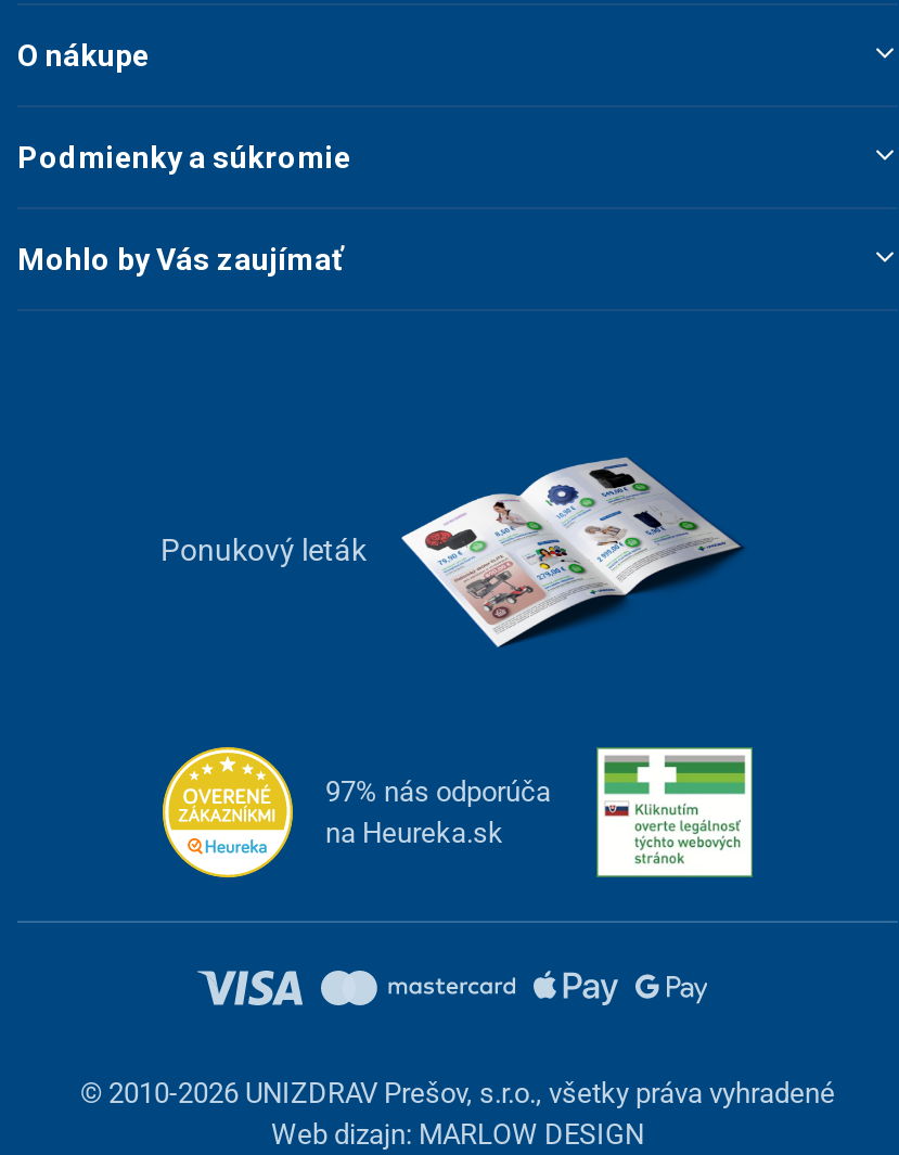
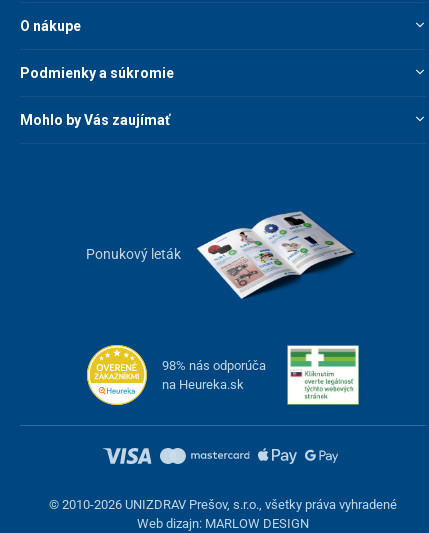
- 97% nás odporúča
+ 98% nás odporúča
